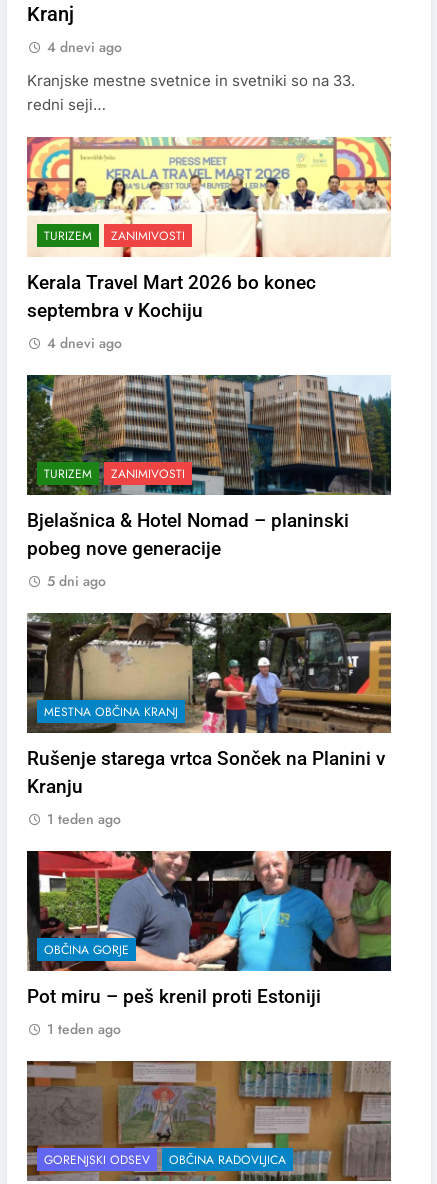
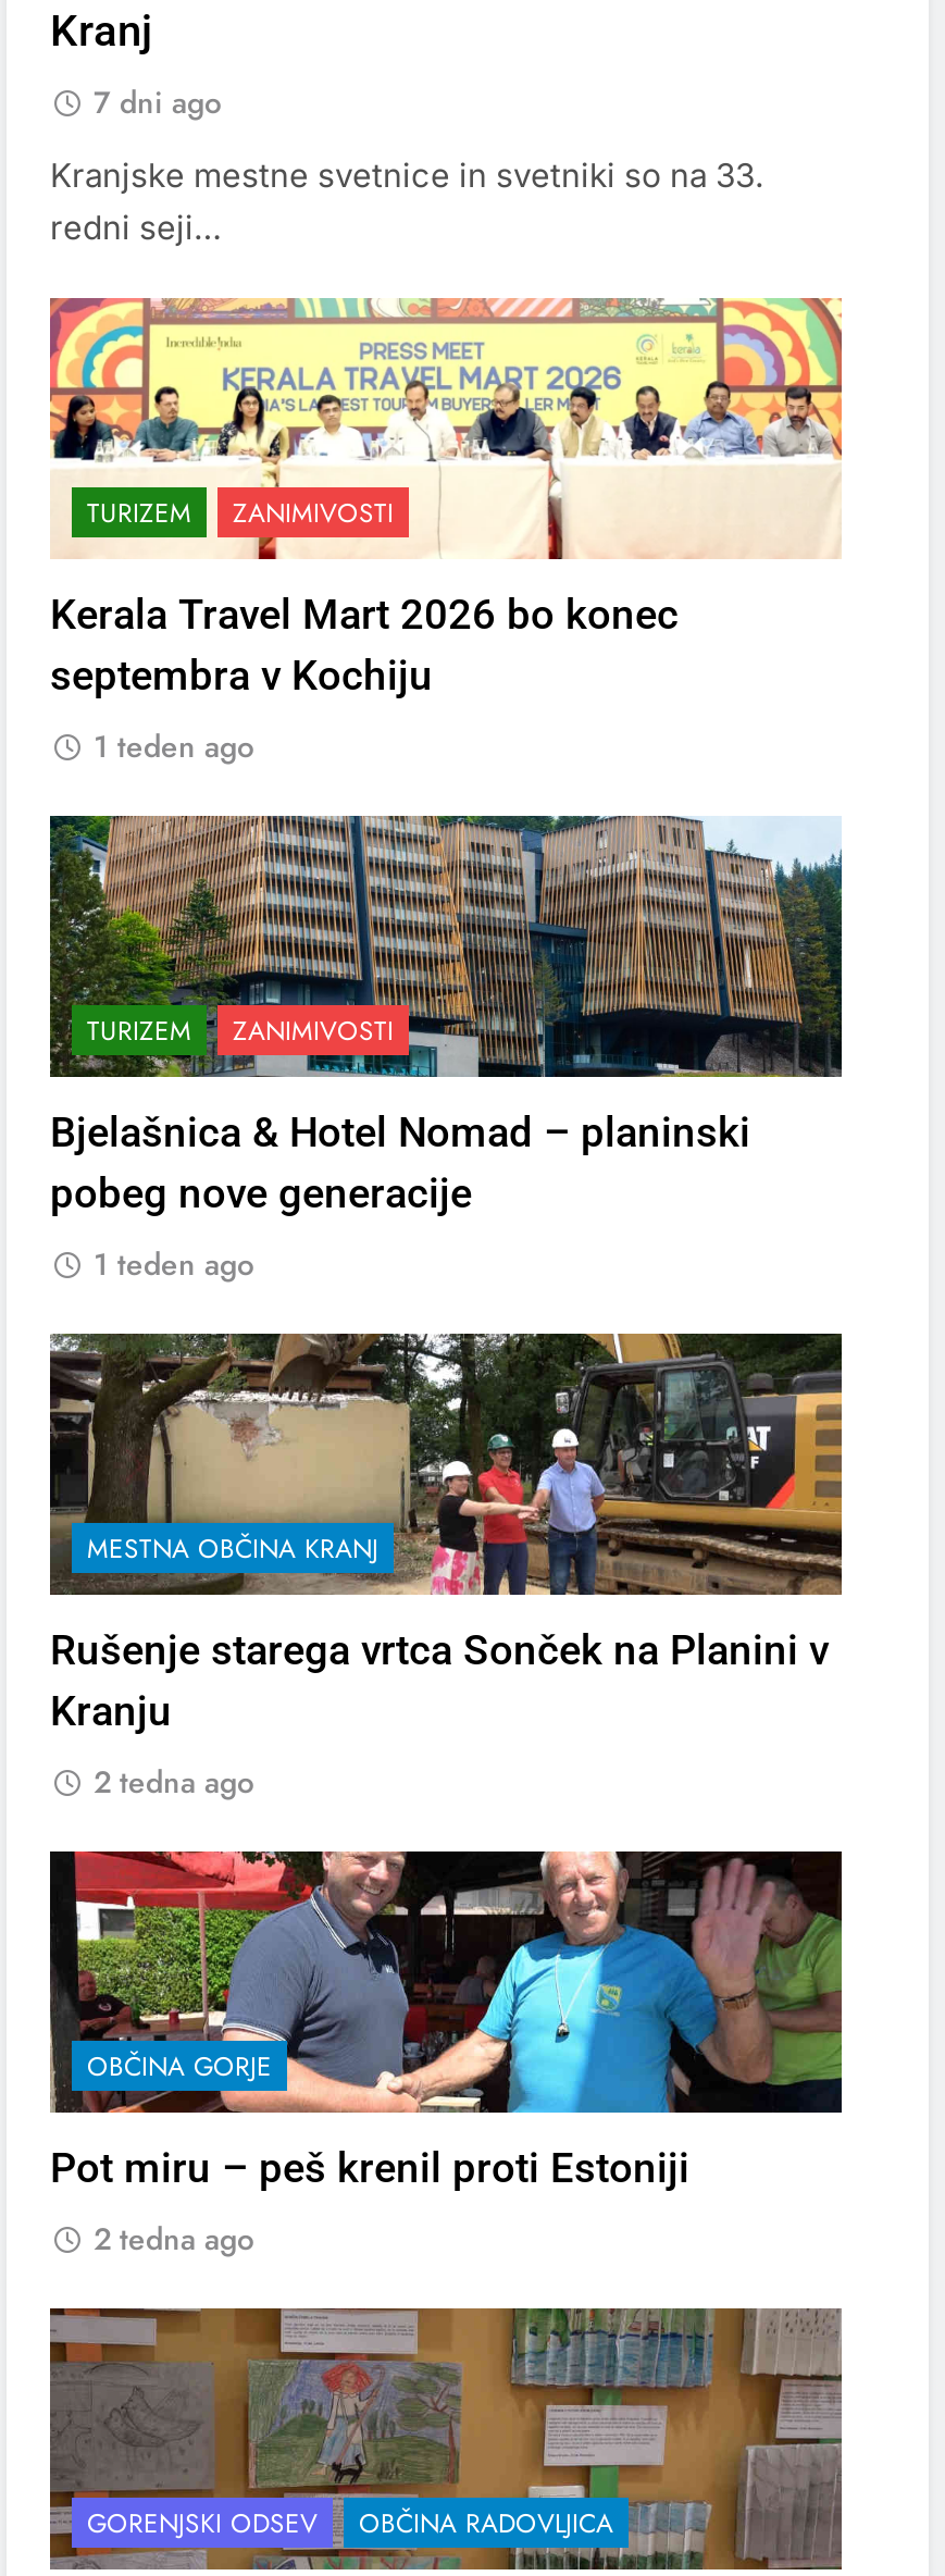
- 4 dnevi ago
+ 7 dni ago

- 4 dnevi ago
+ 1 teden ago

- 5 dni ago
+ 1 teden ago

- 1 teden ago
+ 2 tedna ago

- 1 teden ago
+ 2 tedna ago
